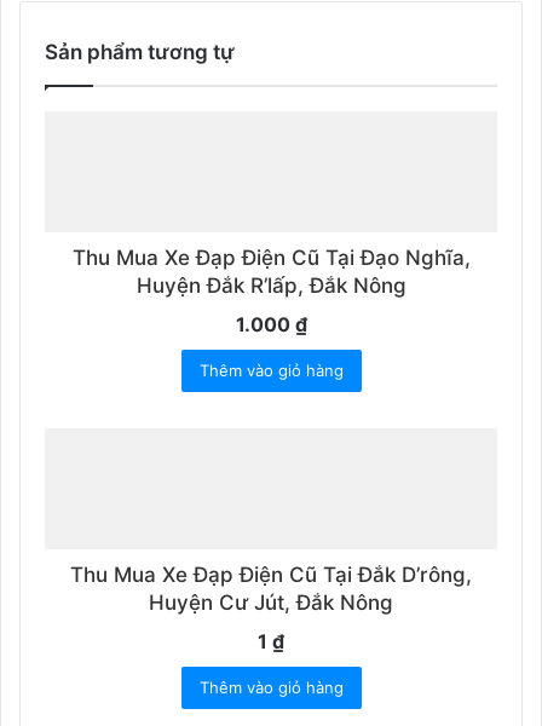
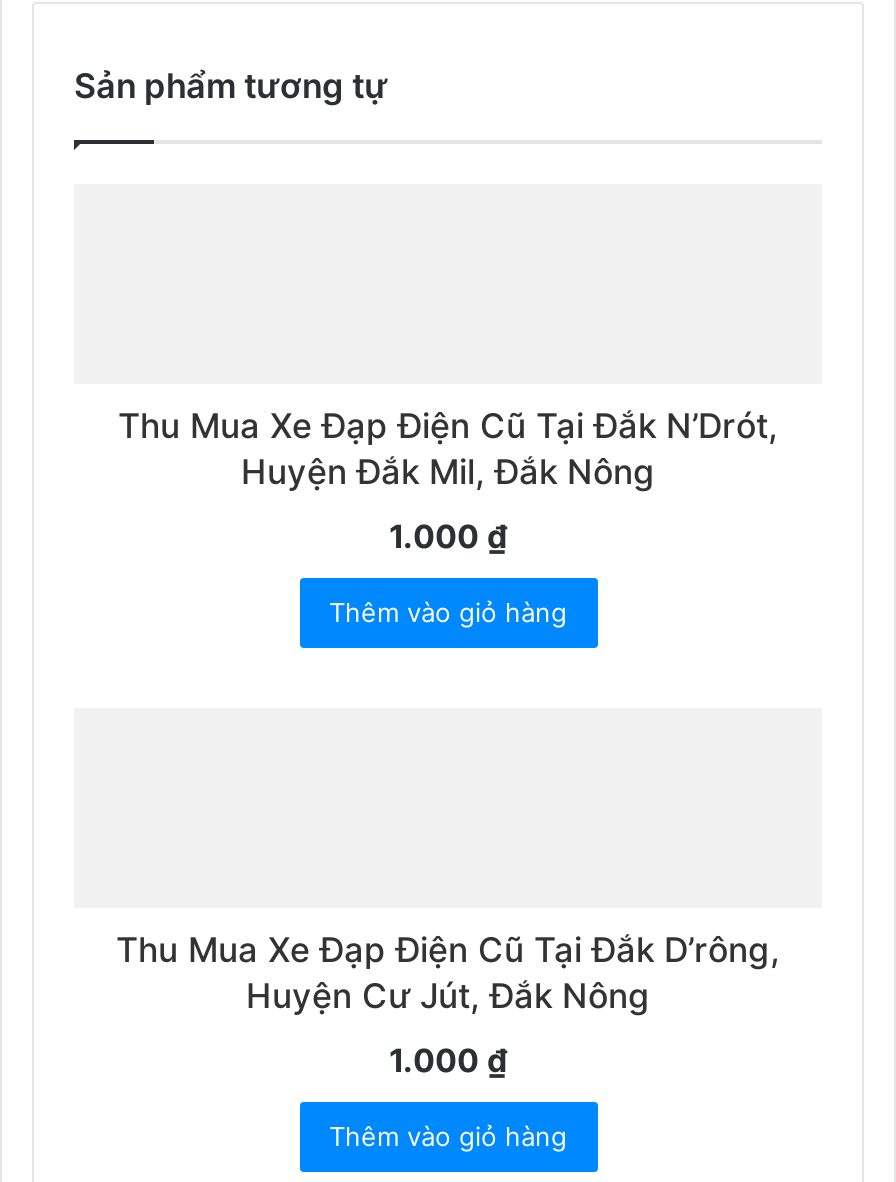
- Thu Mua Xe Đạp Điện Cũ Tại Đạo Nghĩa,
+ Thu Mua Xe Đạp Điện Cũ Tại Đắk N’Drót,

- Huyện Đắk R’lấp, Đắk Nông
+ Huyện Đắk Mil, Đắk Nông

- 1 ₫
+ 1.000 ₫
